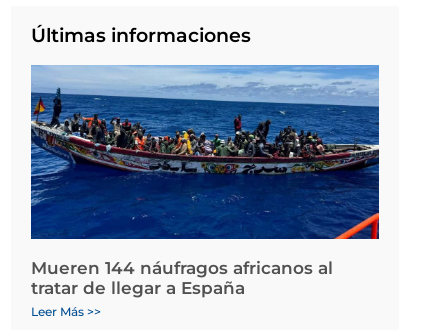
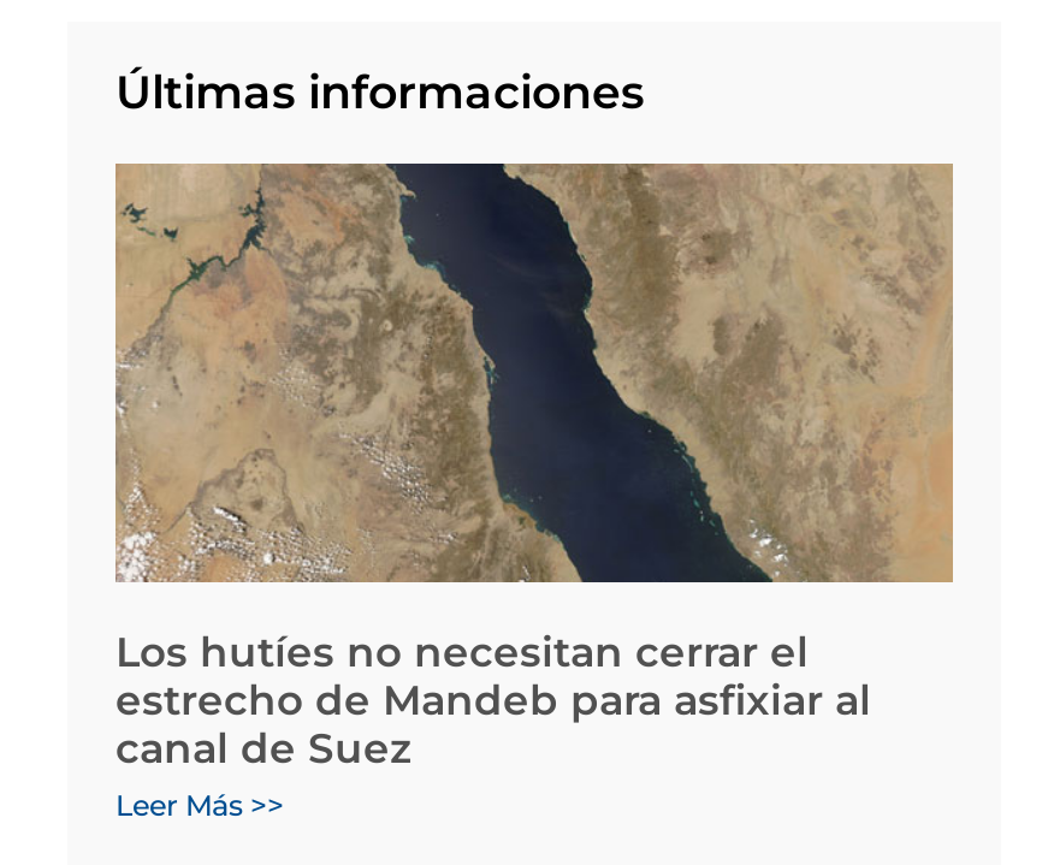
- [image]
- Mueren 144 náufragos africanos al
- tratar de llegar a España
+ [image]
+ Los hutíes no necesitan cerrar el
+ estrecho de Mandeb para asfixiar al
+ canal de Suez
